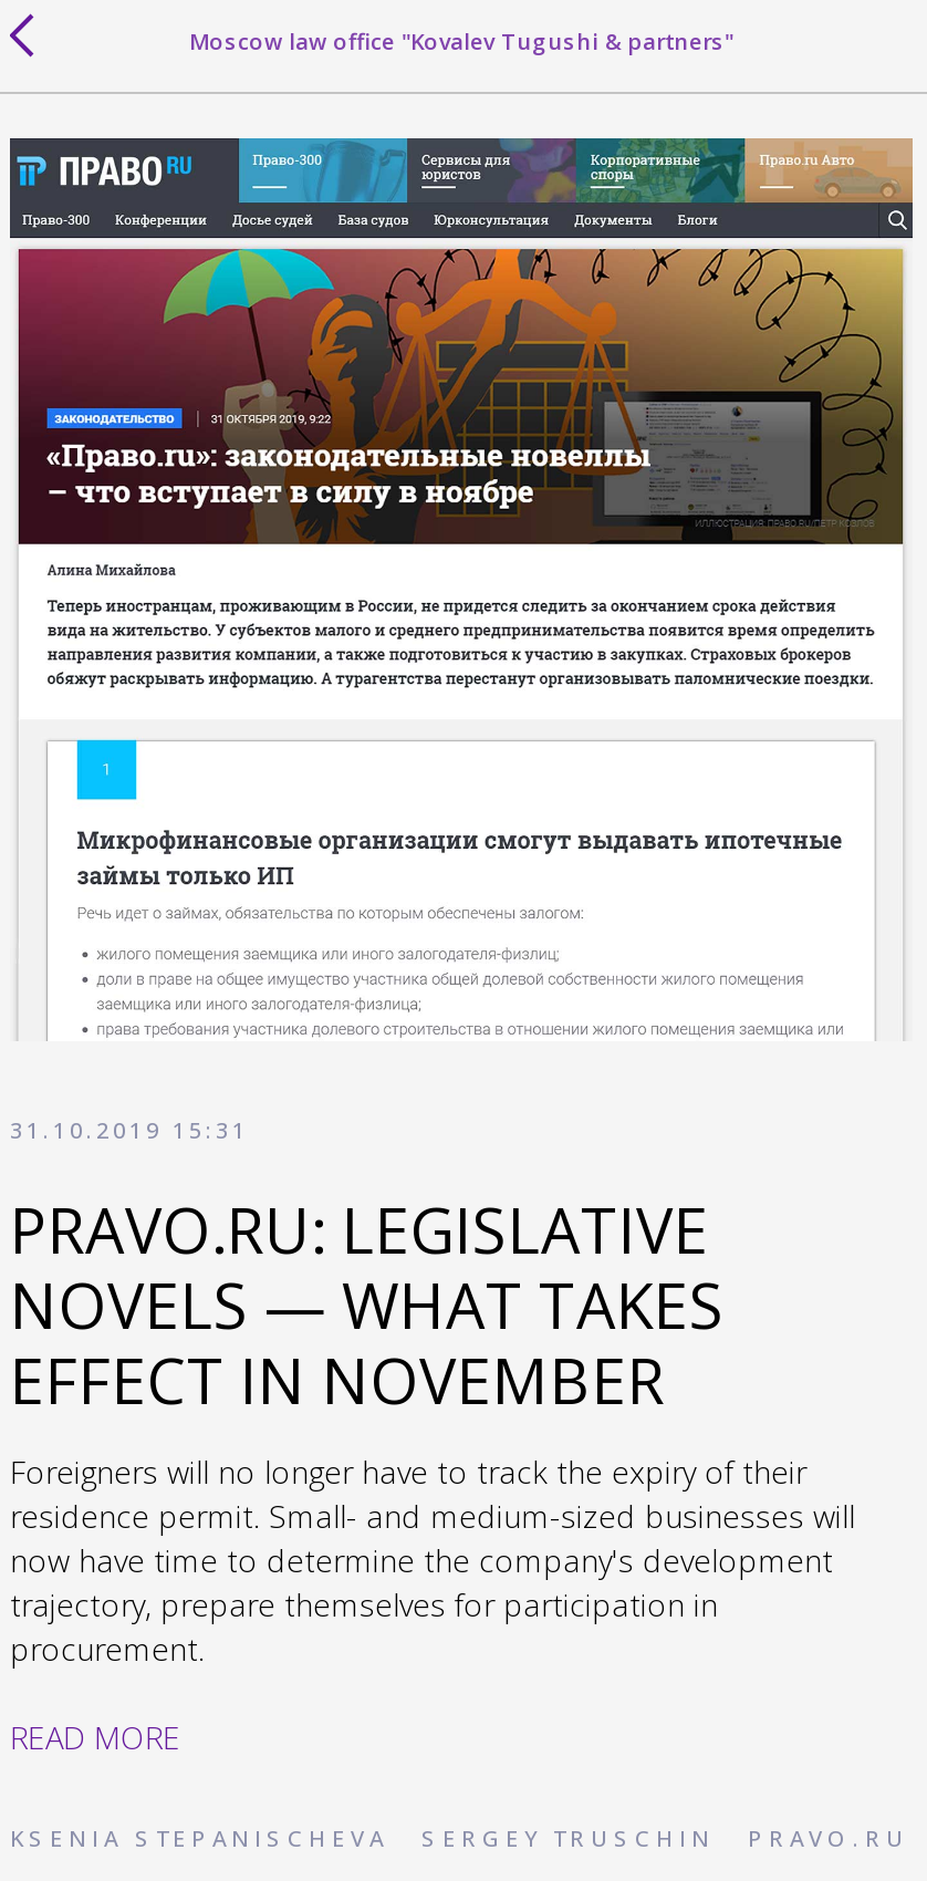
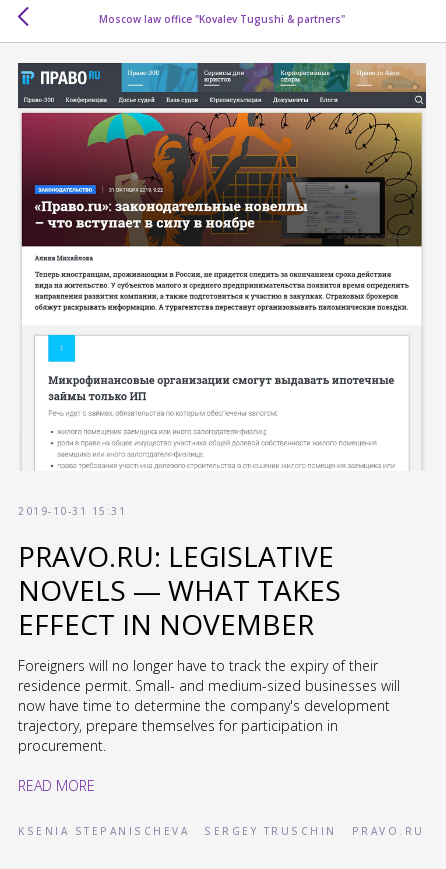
- 31.10.2019 15:31
+ 2019-10-31 15:31
